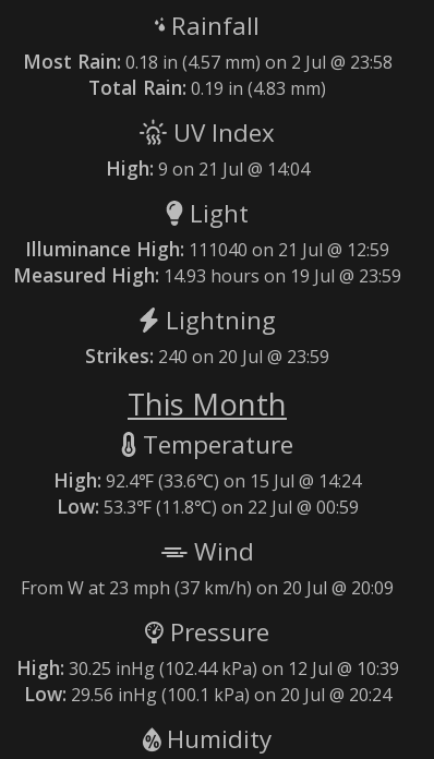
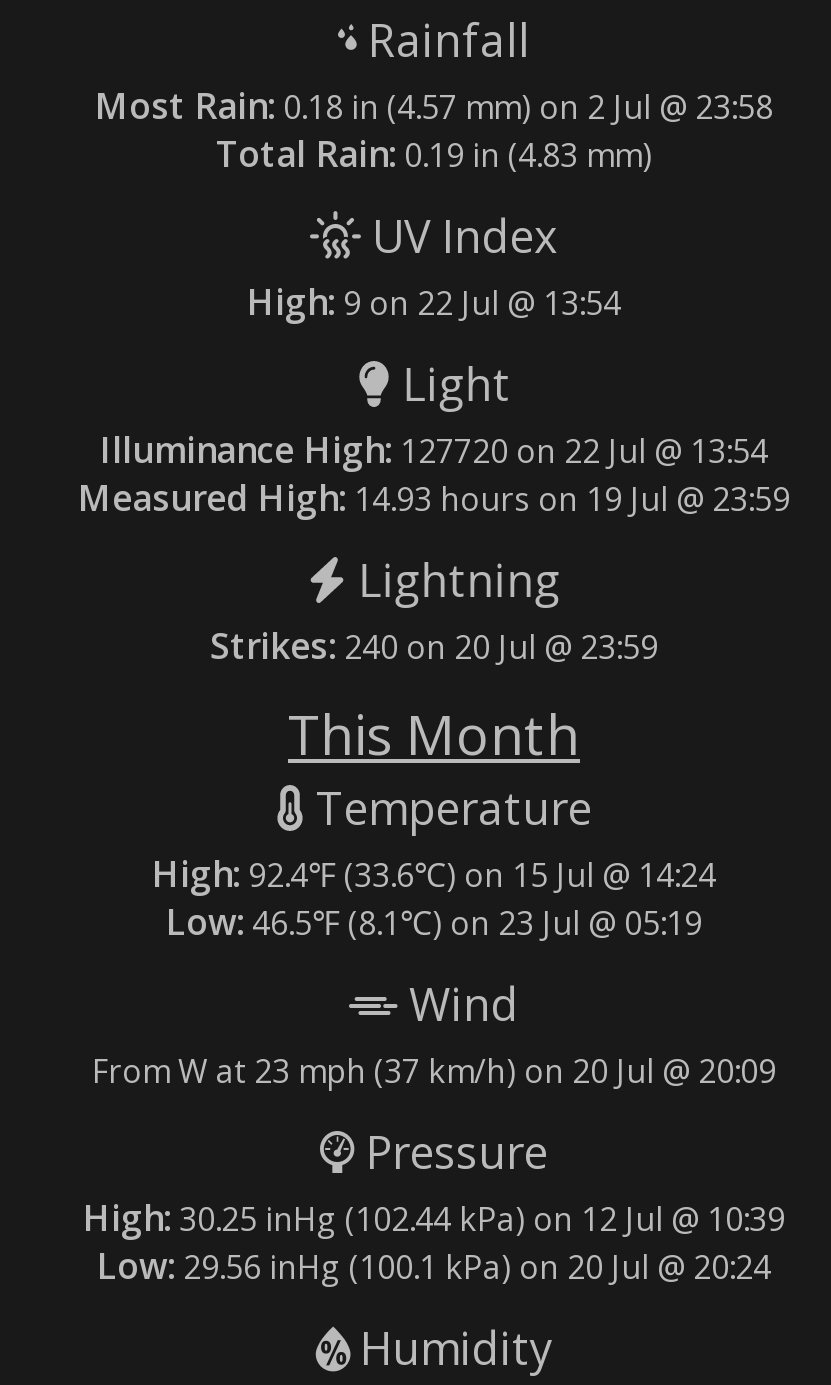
- High: 9 on 21 Jul @ 14:04
+ High: 9 on 22 Jul @ 13:54

- Illuminance High: 111040 on 21 Jul @ 12:59
+ Illuminance High: 127720 on 22 Jul @ 13:54

- Low: 53.3℉ (11.8℃) on 22 Jul @ 00:59
+ Low: 46.5℉ (8.1℃) on 23 Jul @ 05:19
